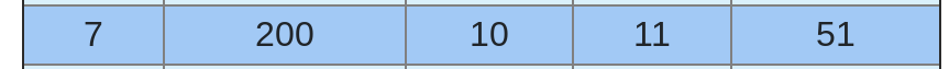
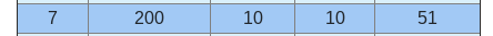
- 11
+ 10
